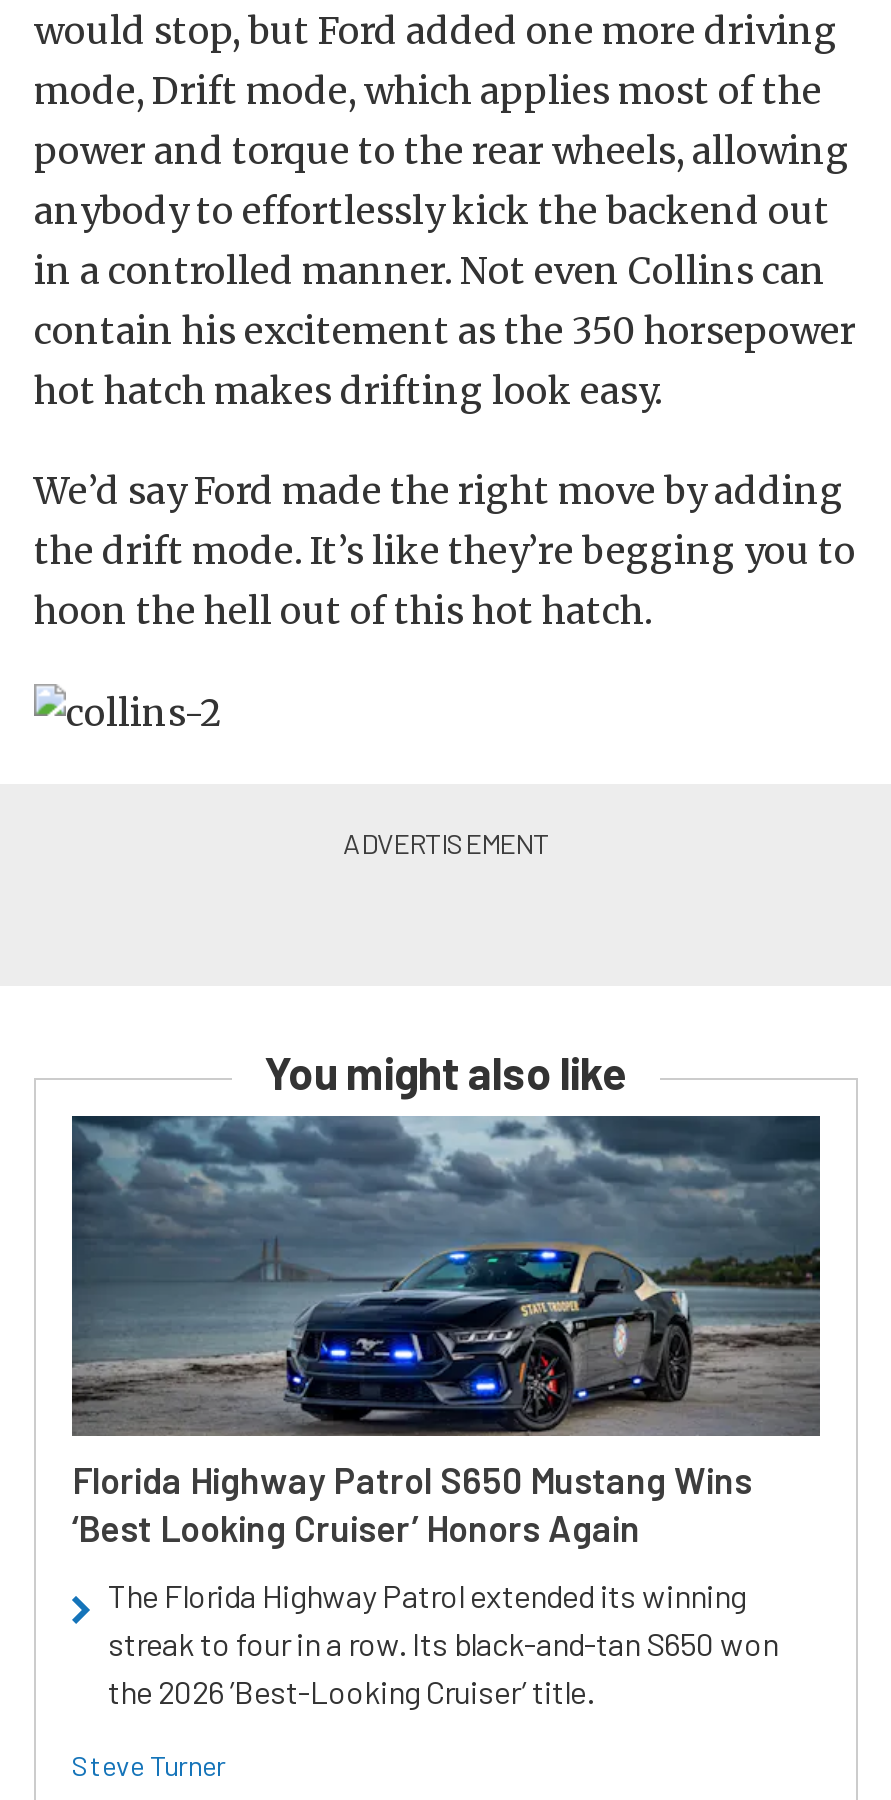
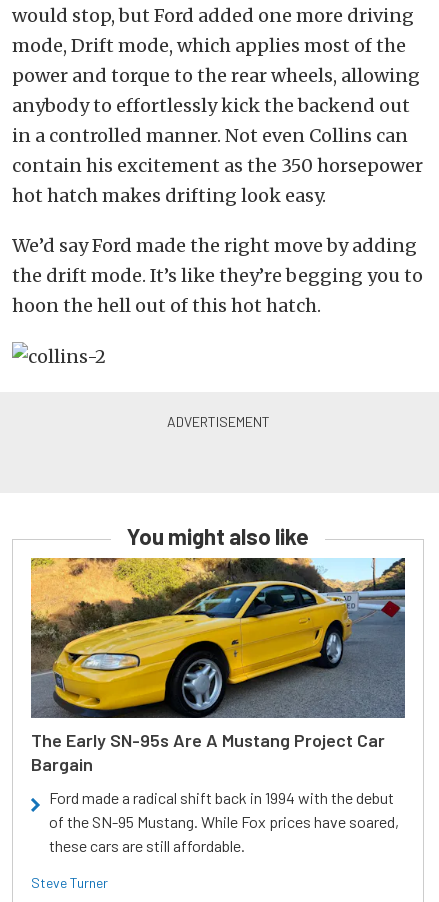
- [image]
- Florida Highway Patrol S650 Mustang Wins
- ‘Best Looking Cruiser’ Honors Again
+ [image]
+ The Early SN-95s Are A Mustang Project Car
+ Bargain

- The Florida Highway Patrol extended its winning
- streak to four in a row. Its black-and-tan S650 won
- the 2026 ’Best-Looking Cruiser’ title.
+ Ford made a radical shift back in 1994 with the debut
+ of the SN-95 Mustang. While Fox prices have soared,
+ these cars are still affordable.
